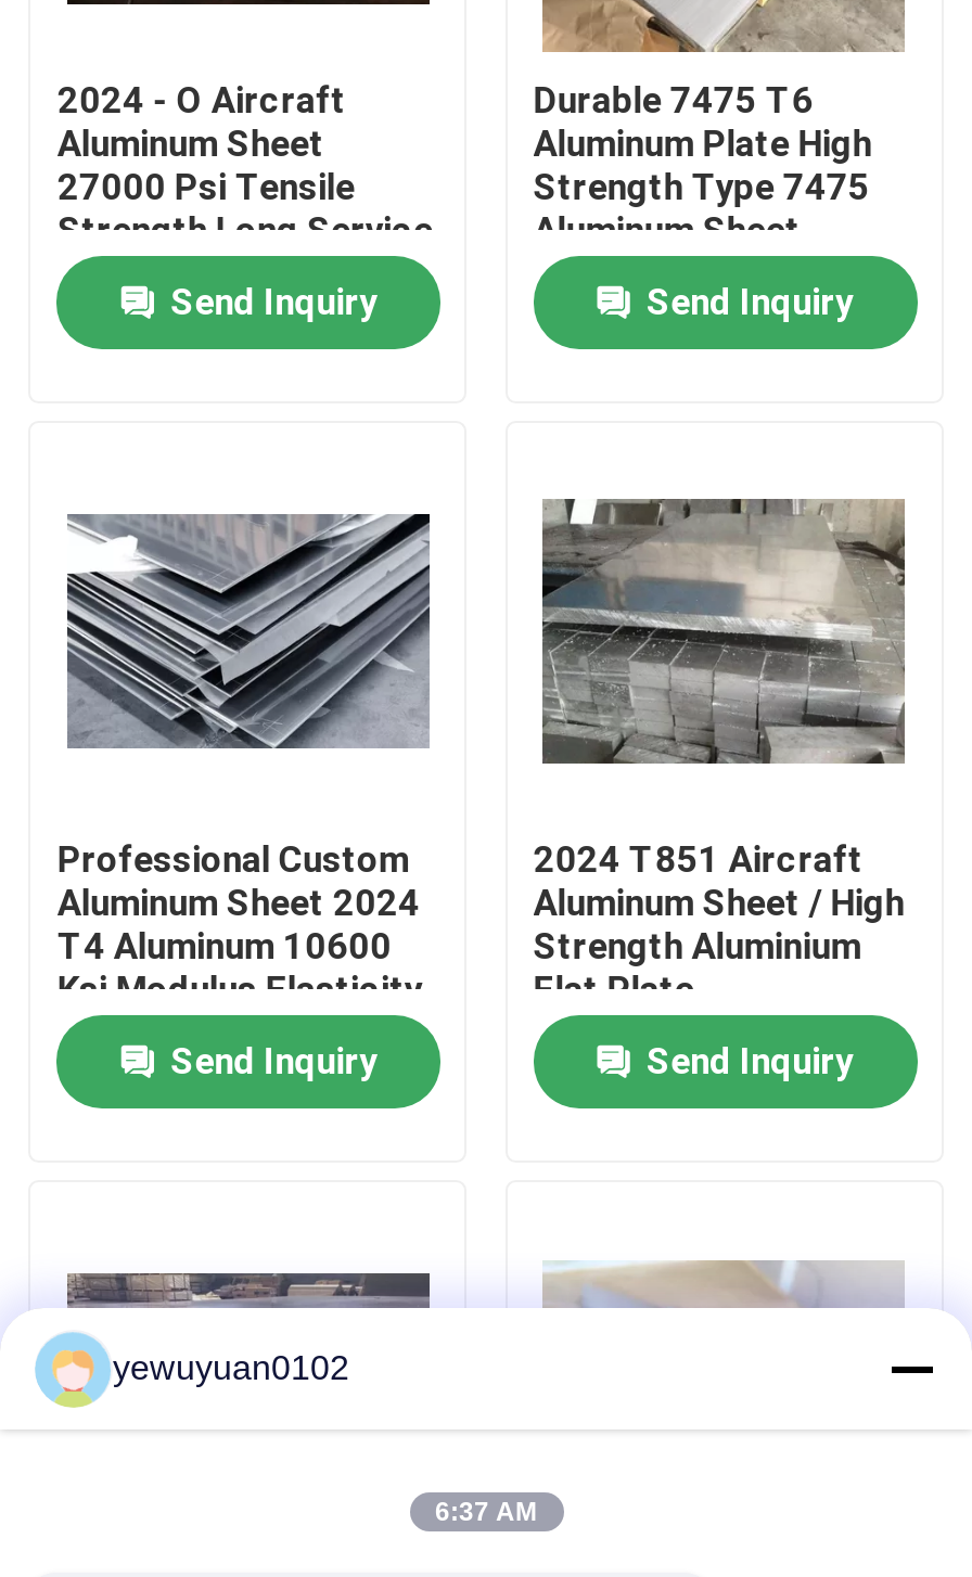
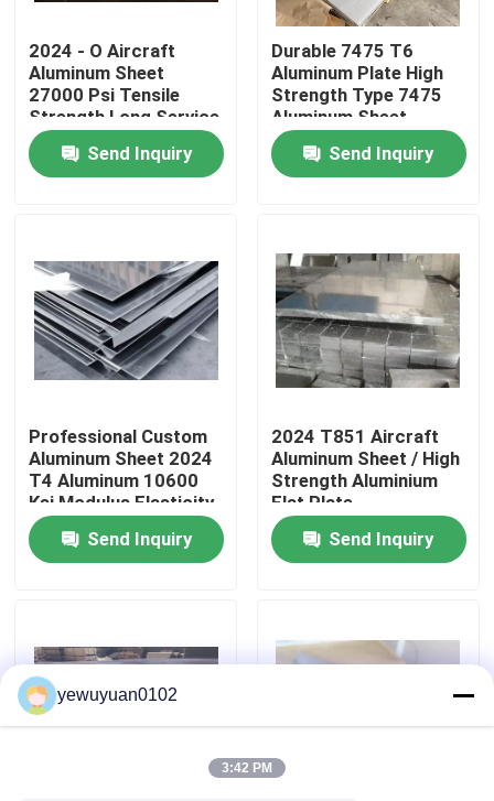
- 6:37 AM
+ 3:42 PM
